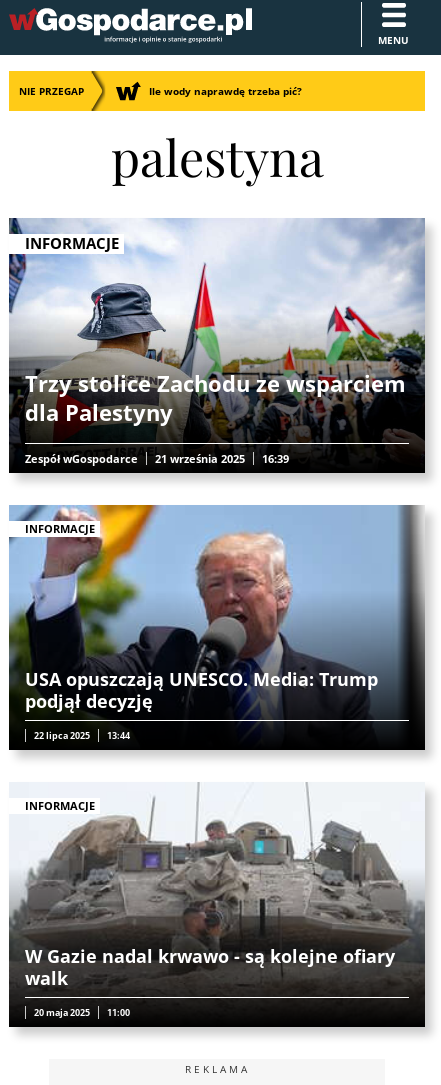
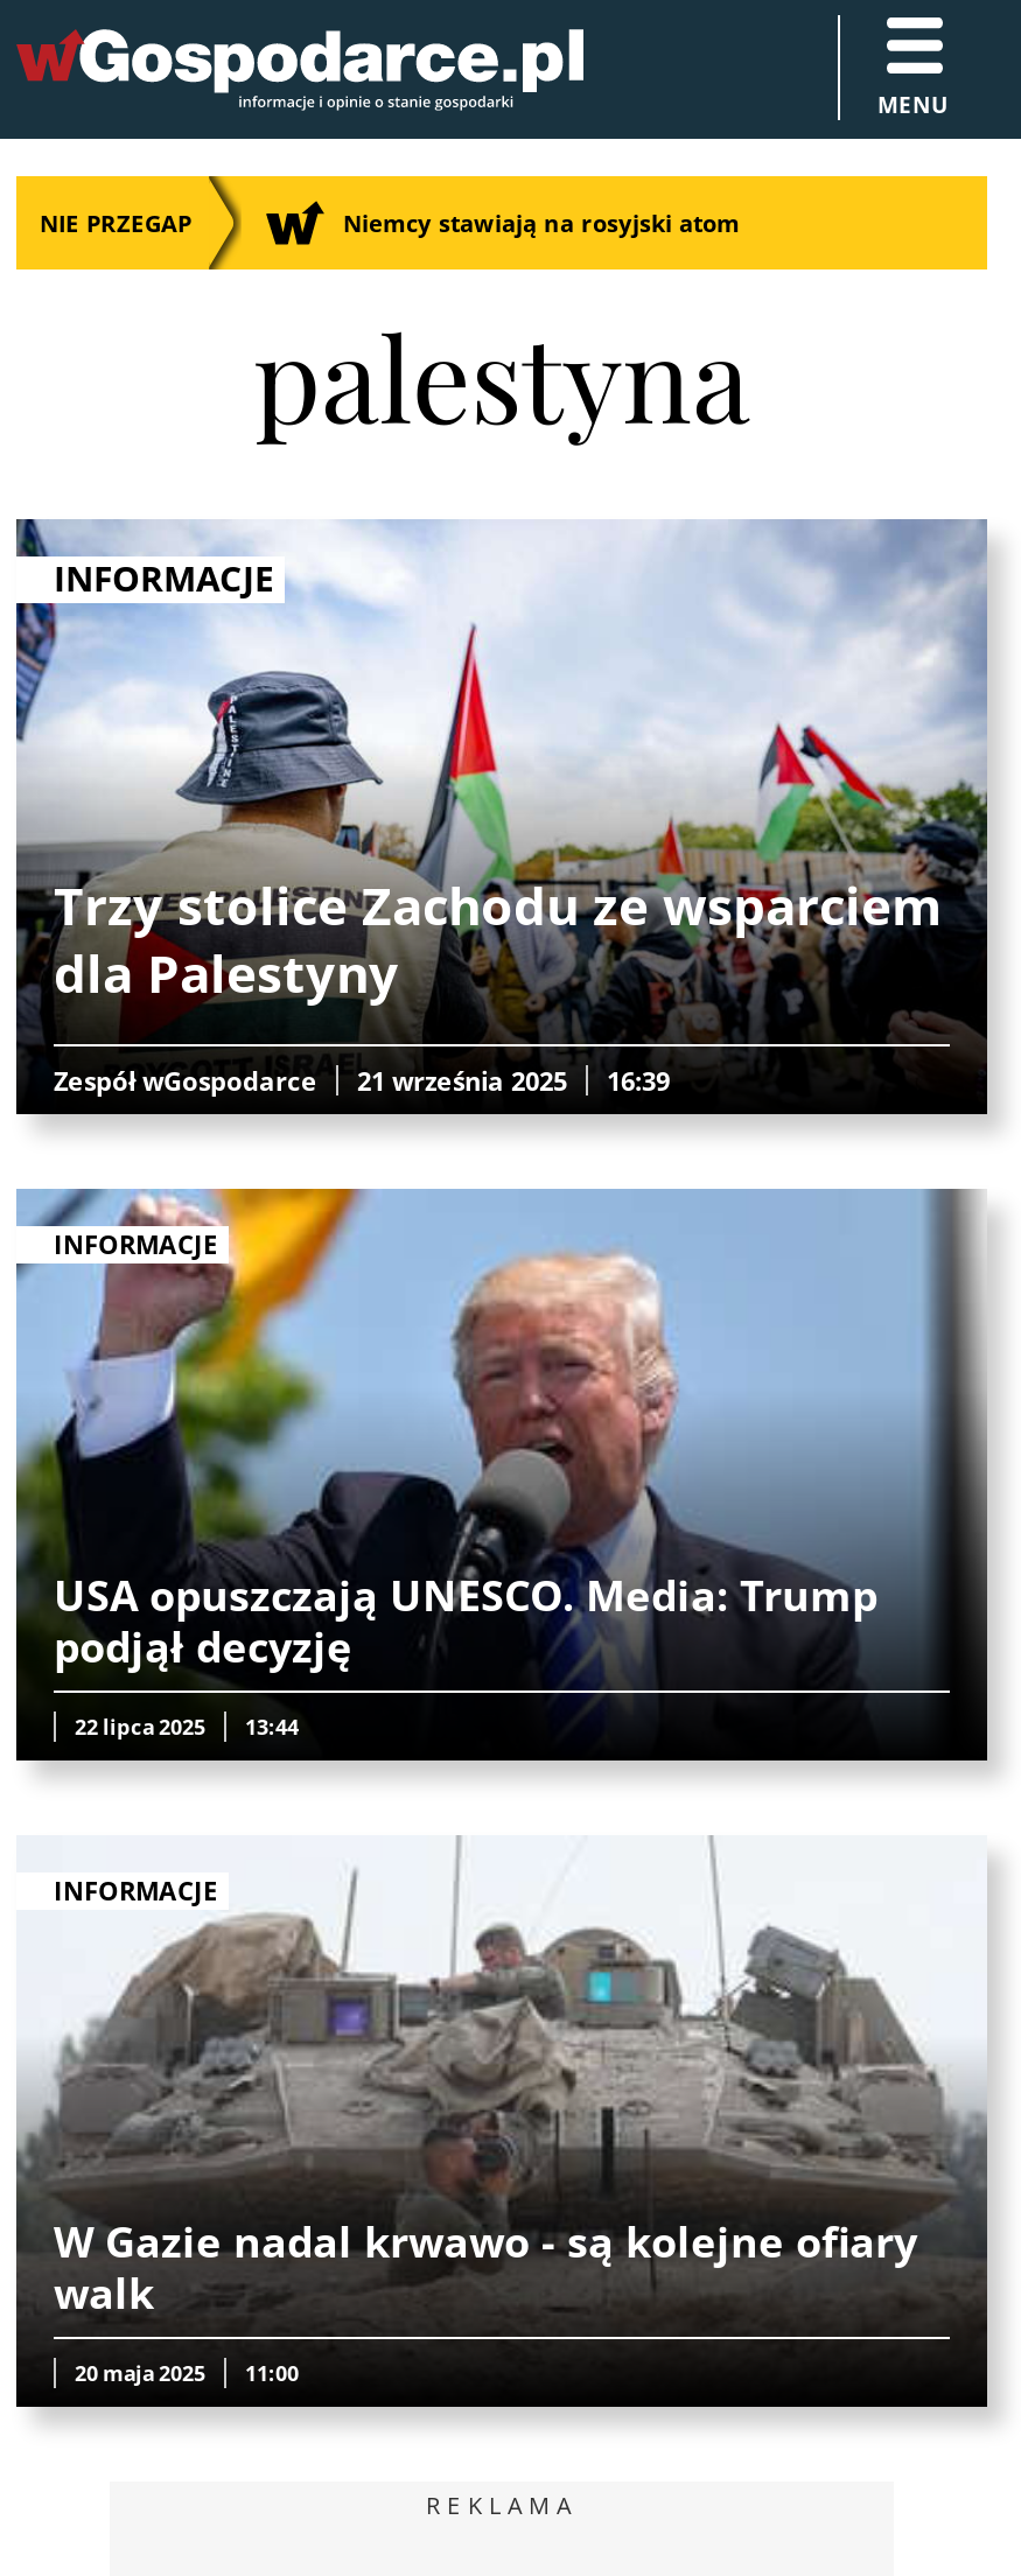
- Ile wody naprawdę trzeba pić?
+ Niemcy stawiają na rosyjski atom
